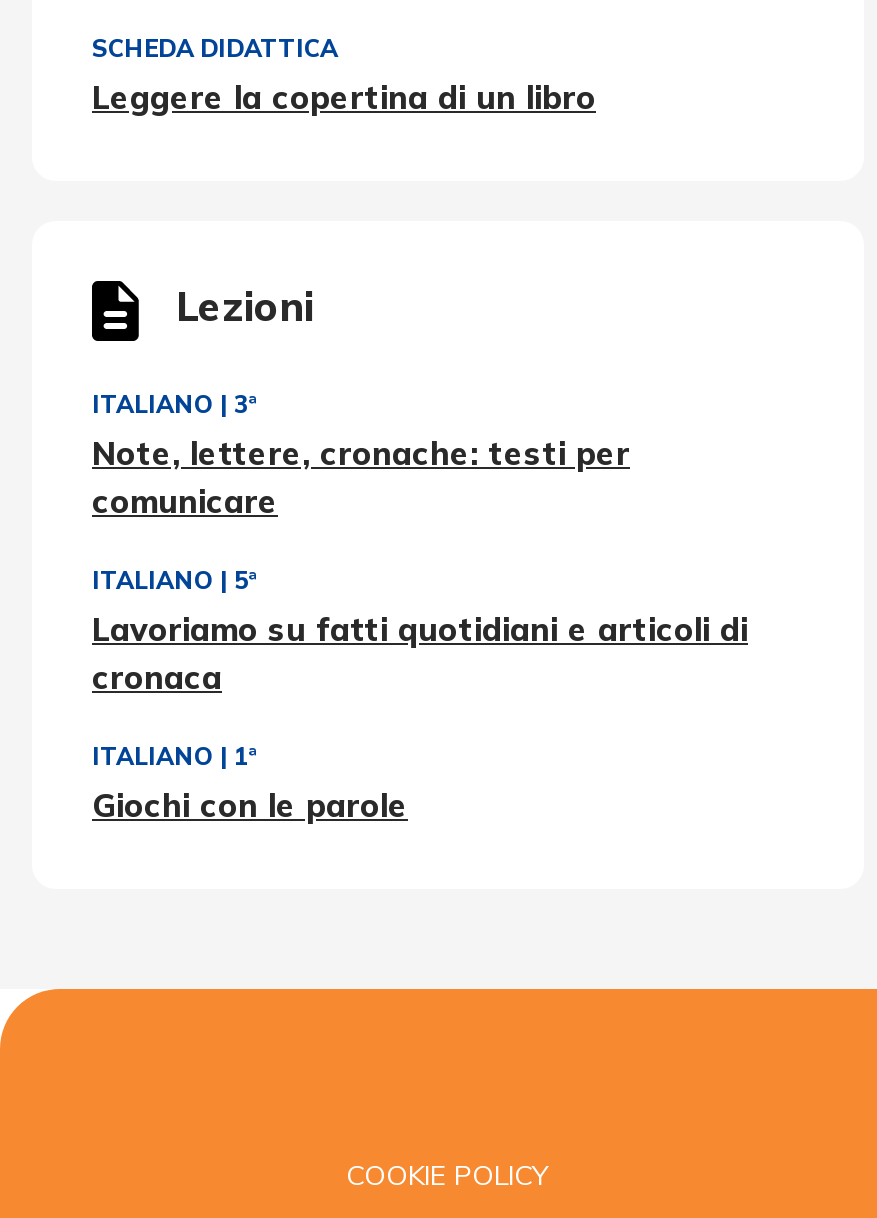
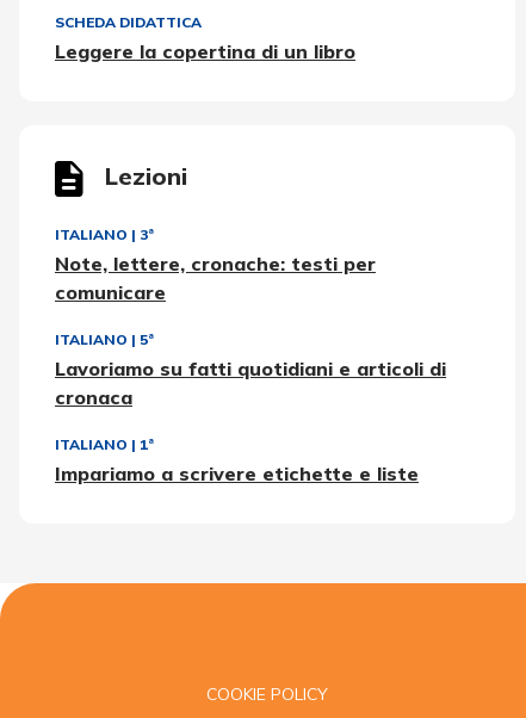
- Giochi con le parole
+ Impariamo a scrivere etichette e liste
